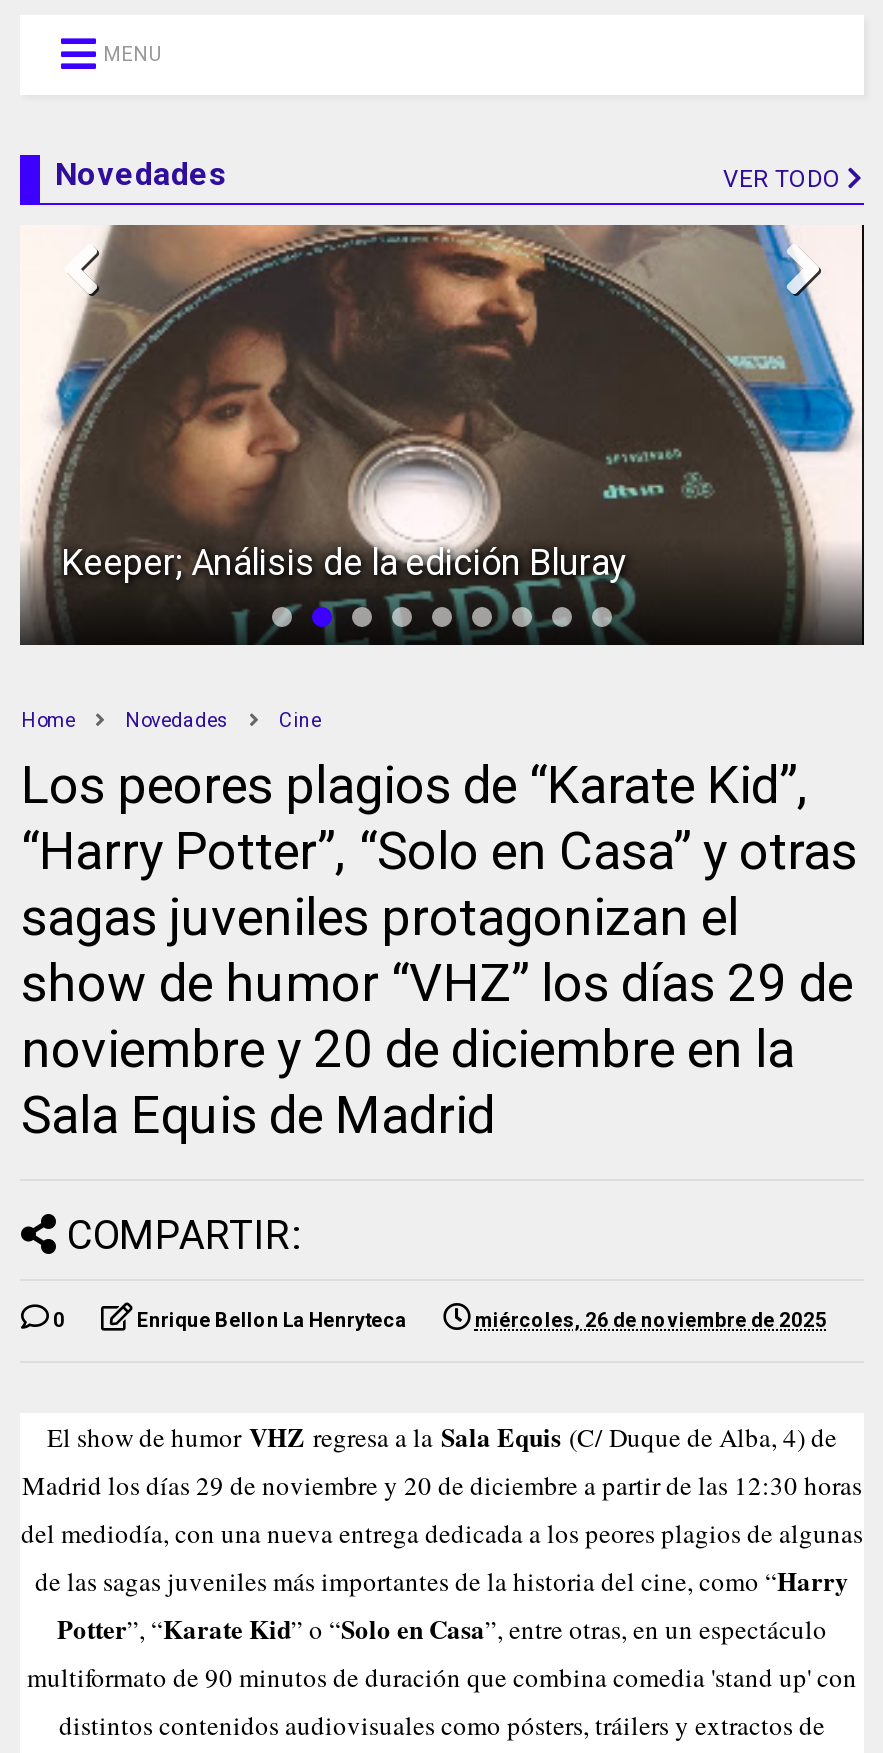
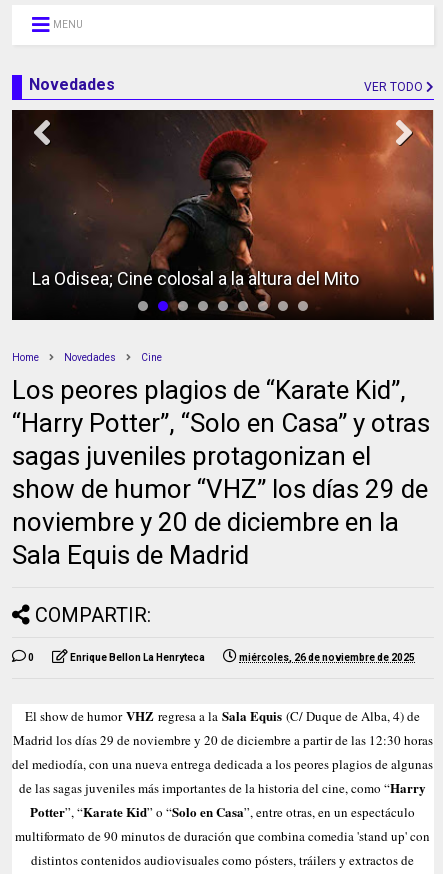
- [image]
- Keeper; Análisis de la edición Bluray
+ [image]
+ La Odisea; Cine colosal a la altura del Mito
